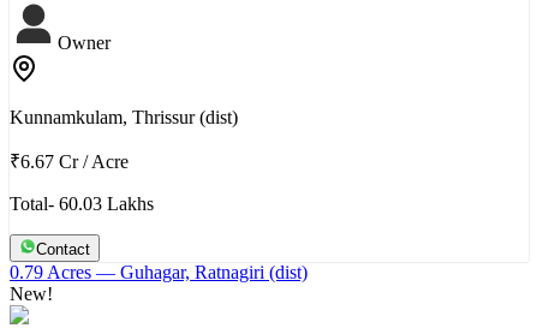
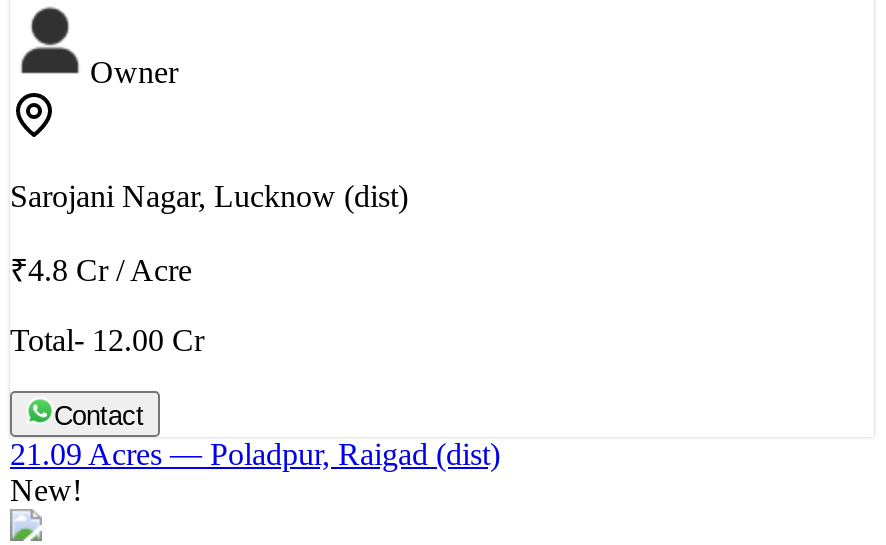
- Kunnamkulam, Thrissur (dist)
+ Sarojani Nagar, Lucknow (dist)

- ₹6.67 Cr / Acre
+ ₹4.8 Cr / Acre

- Total- 60.03 Lakhs
+ Total- 12.00 Cr

- 0.79 Acres — Guhagar, Ratnagiri (dist)
+ 21.09 Acres — Poladpur, Raigad (dist)
